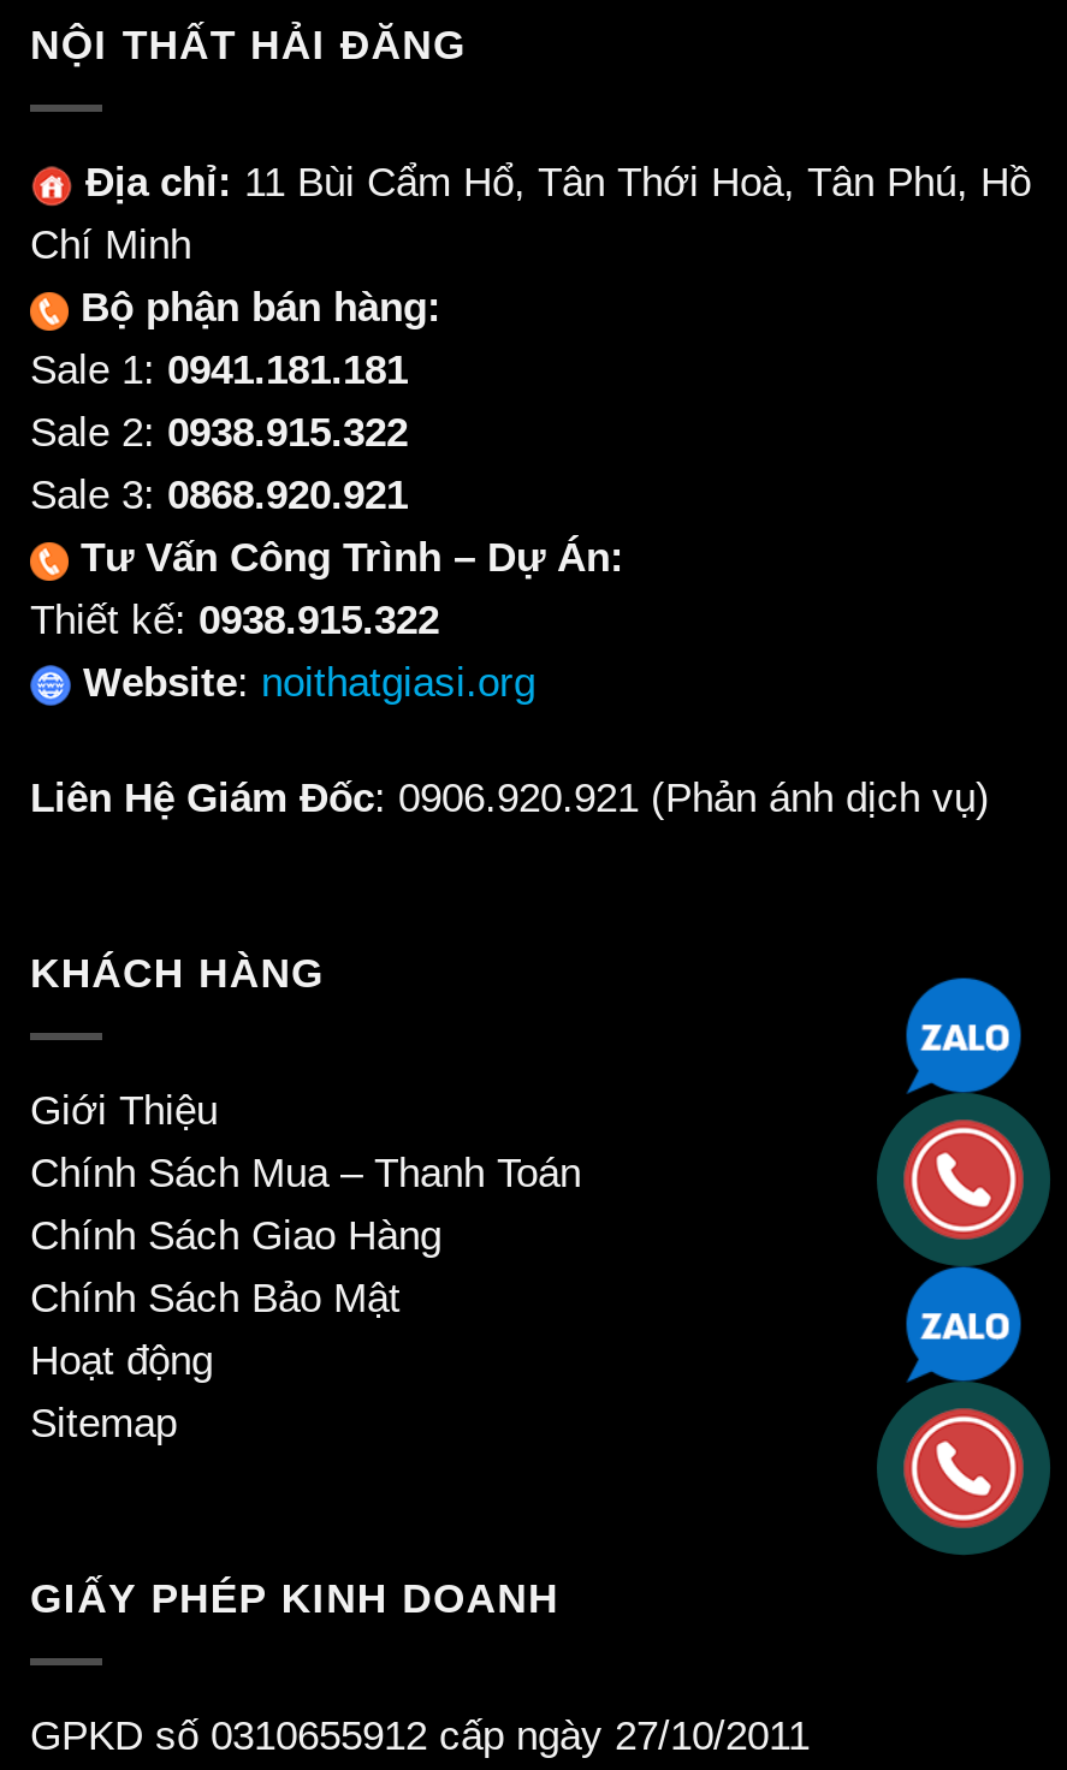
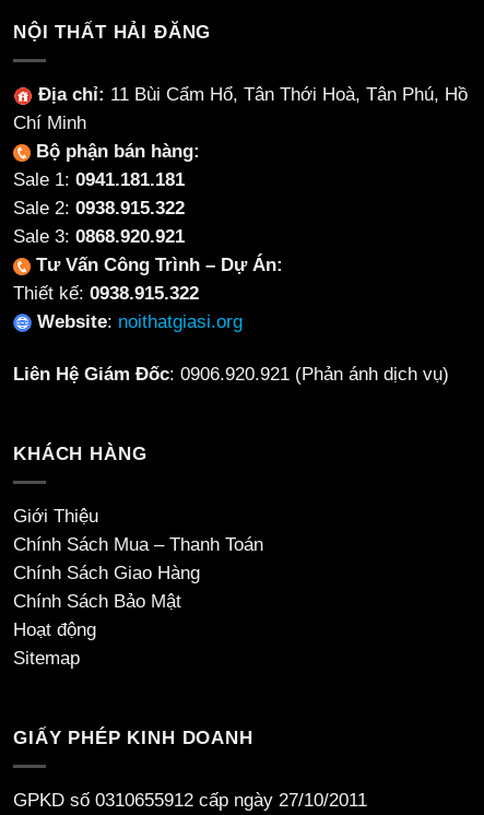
- [image]
